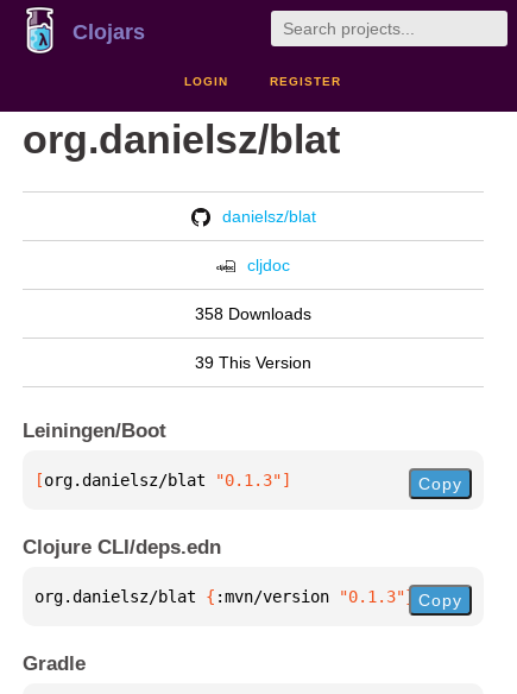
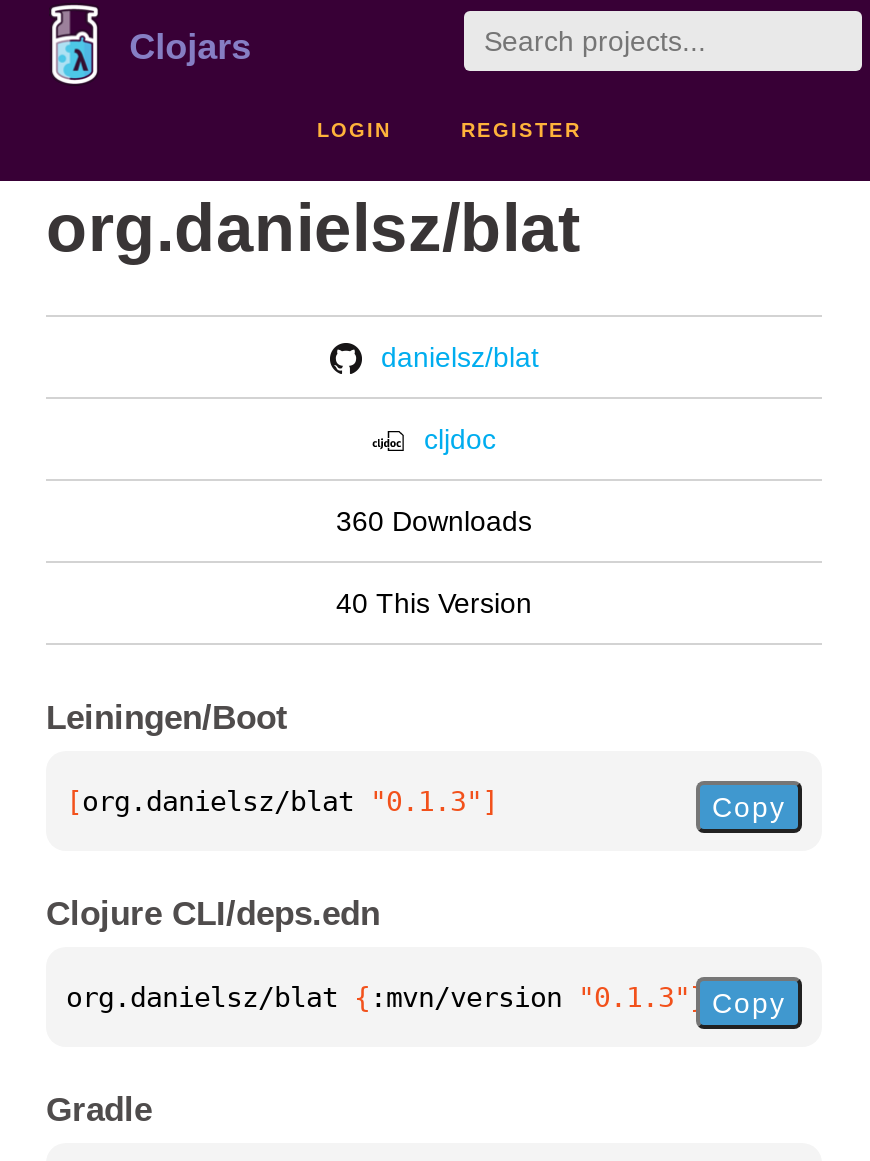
- 358 Downloads
+ 360 Downloads

- 39 This Version
+ 40 This Version
